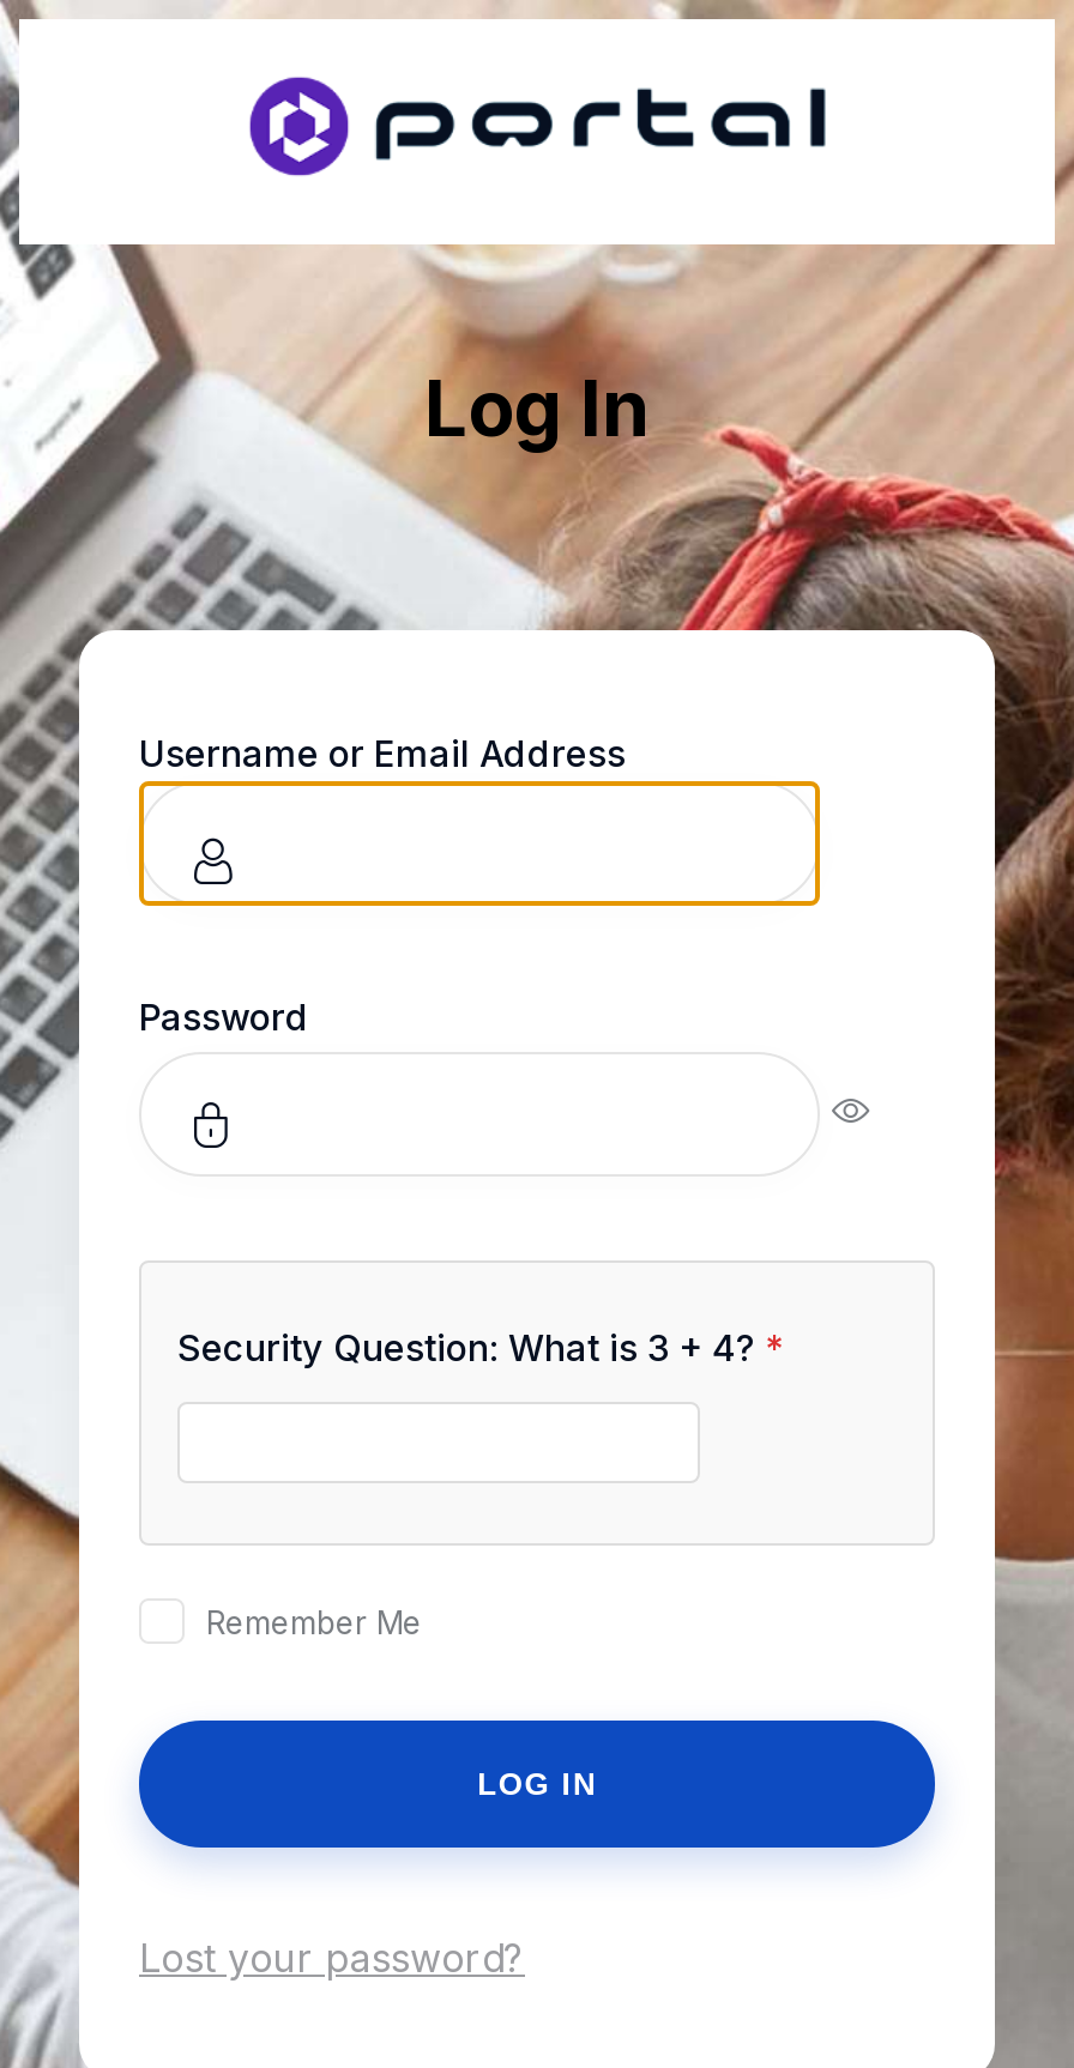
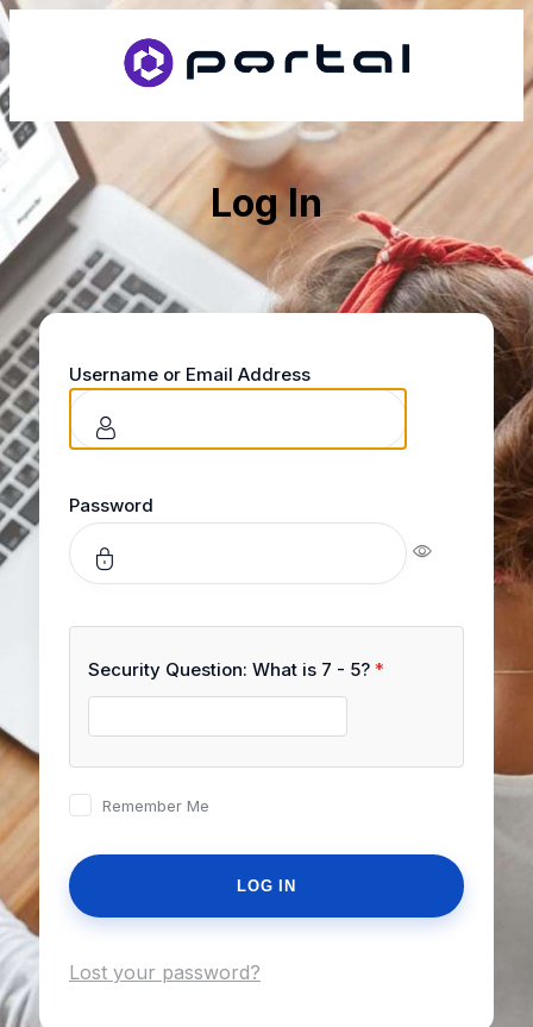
- Security Question: What is 3 + 4? *
+ Security Question: What is 7 - 5? *
